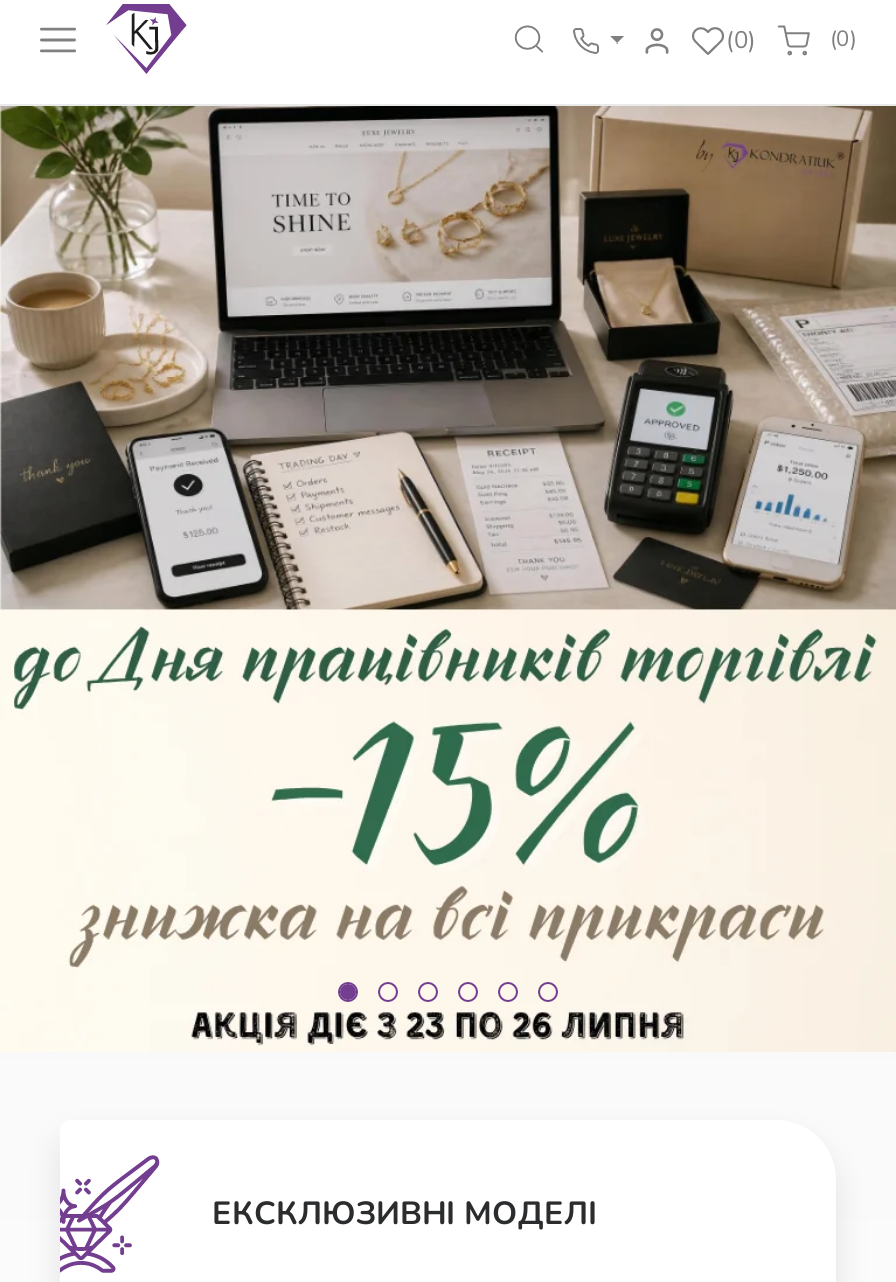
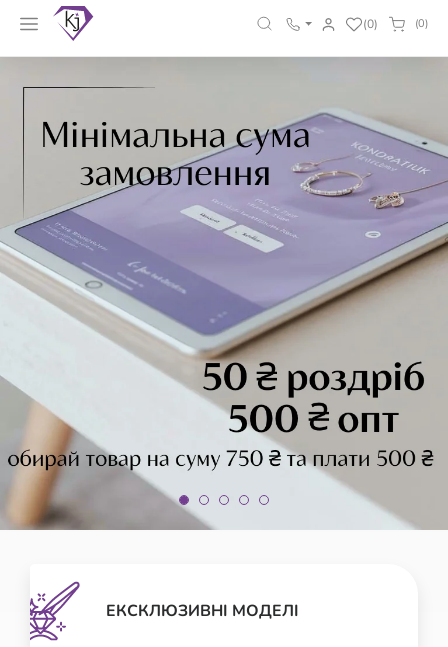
- [image]
+ [image]
